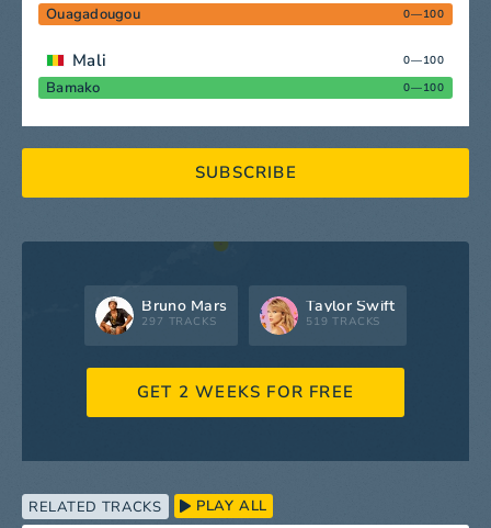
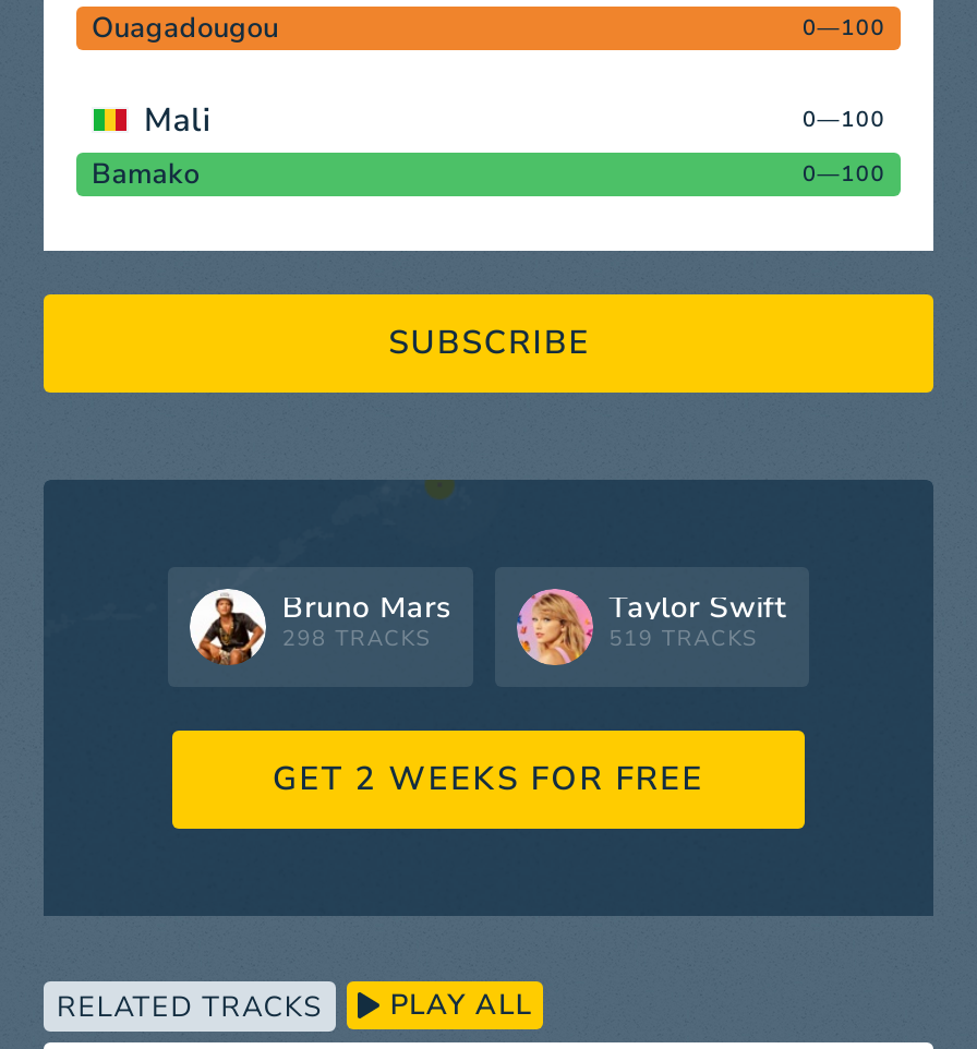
- 297 TRACKS
+ 298 TRACKS
